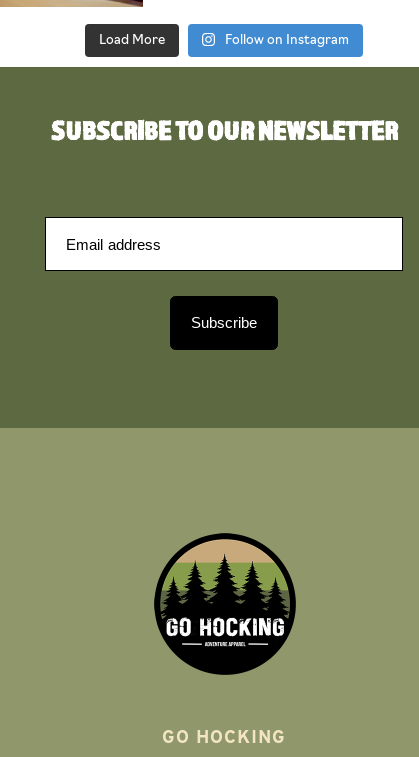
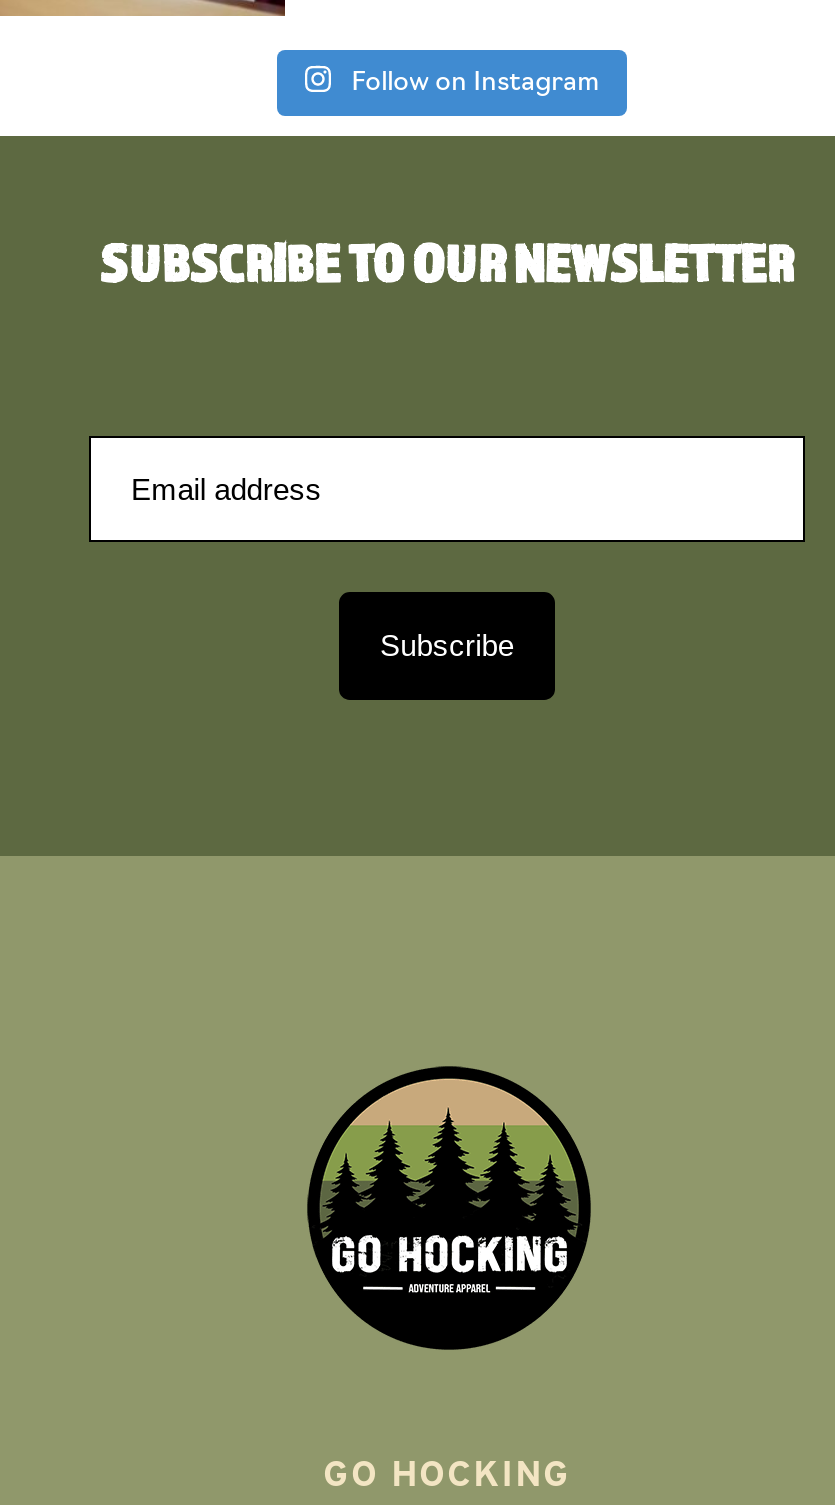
- Load More
